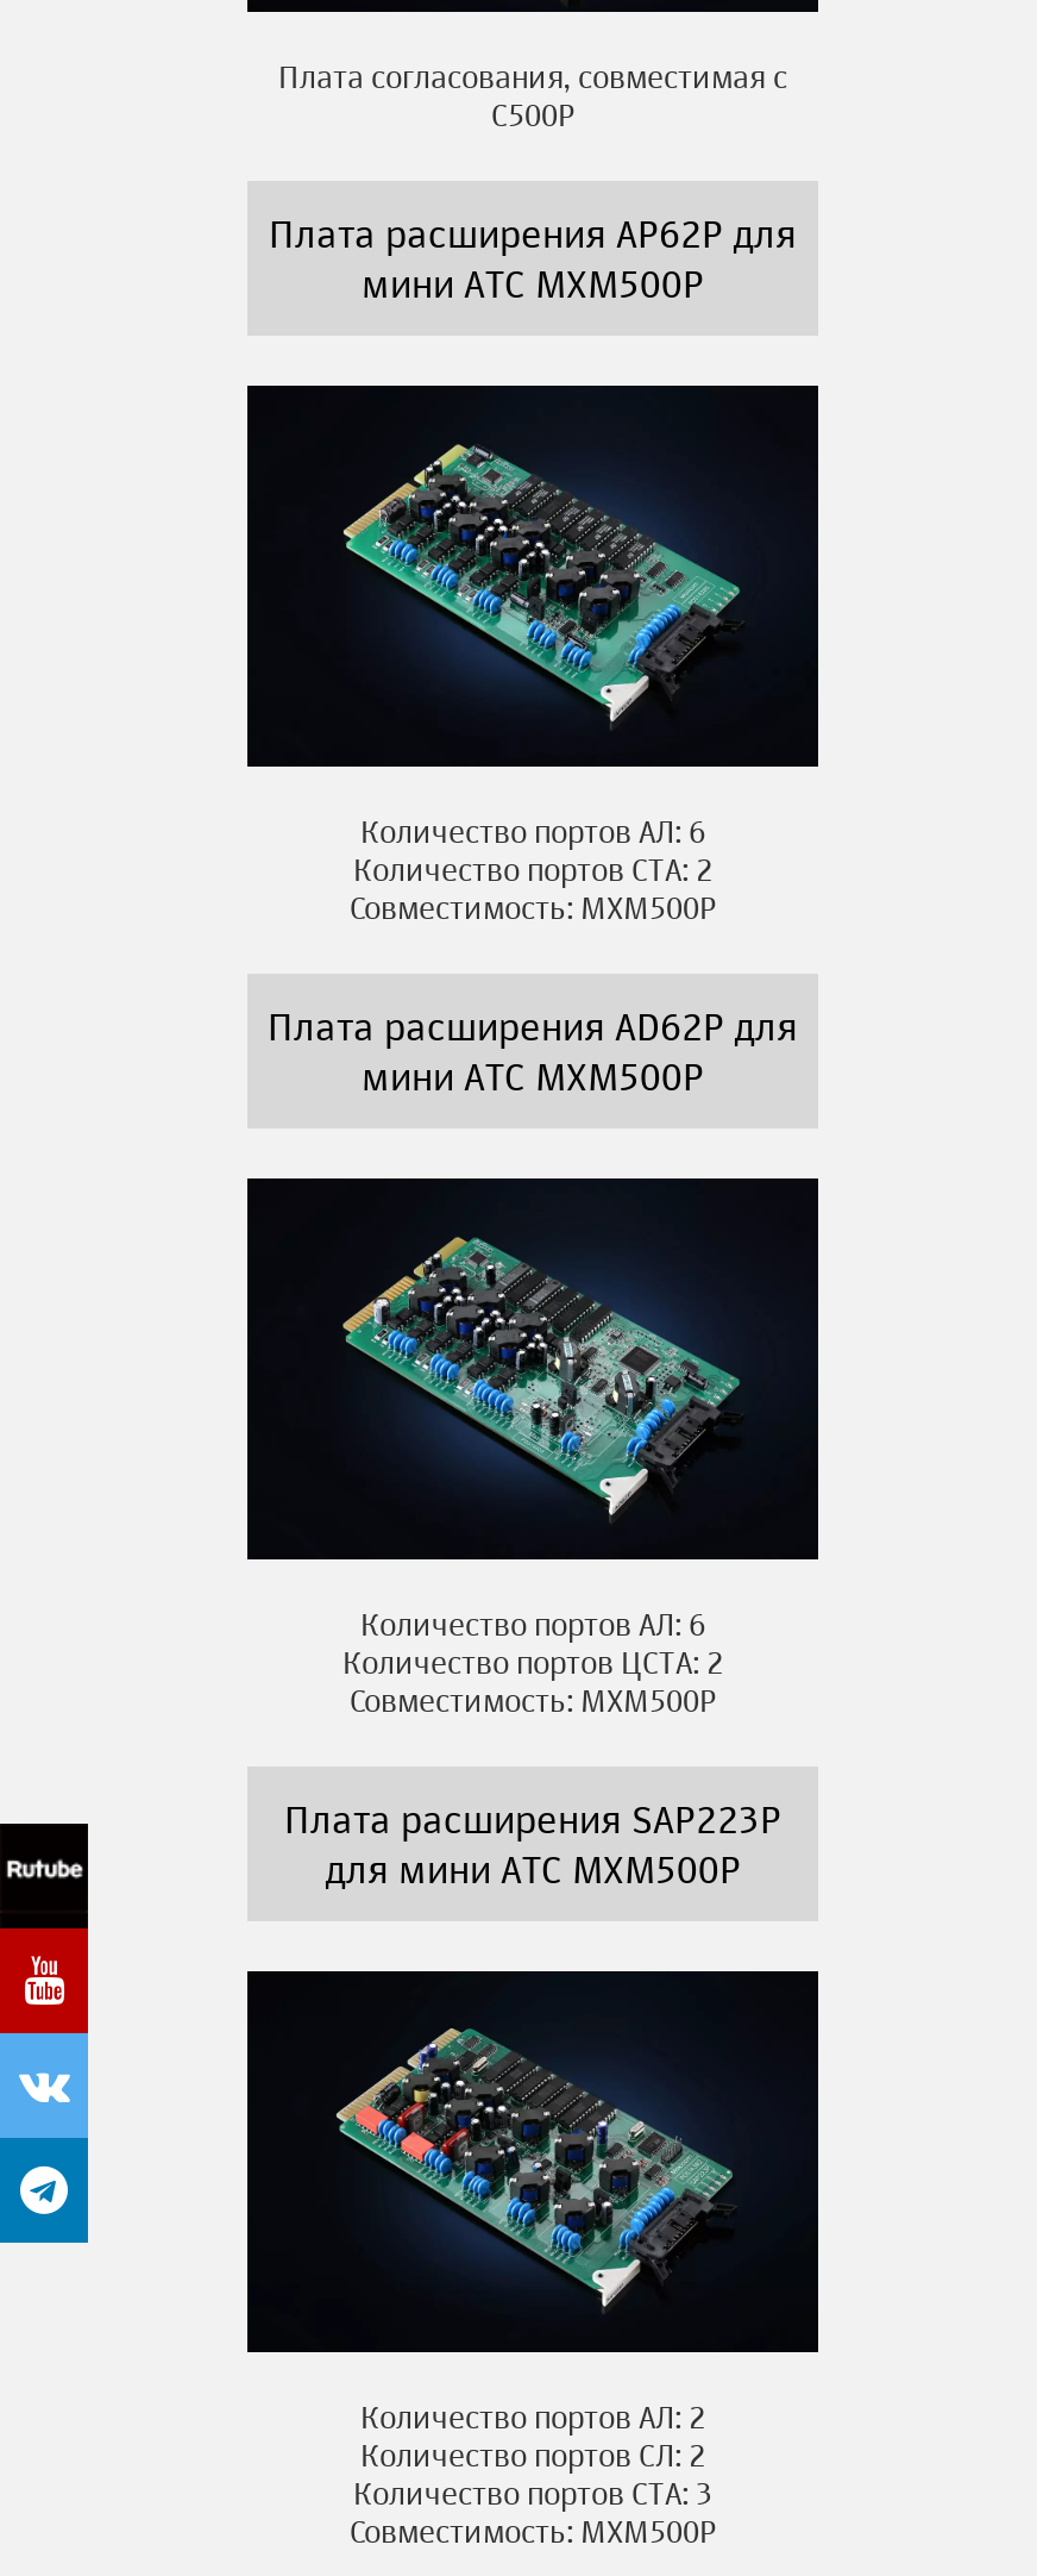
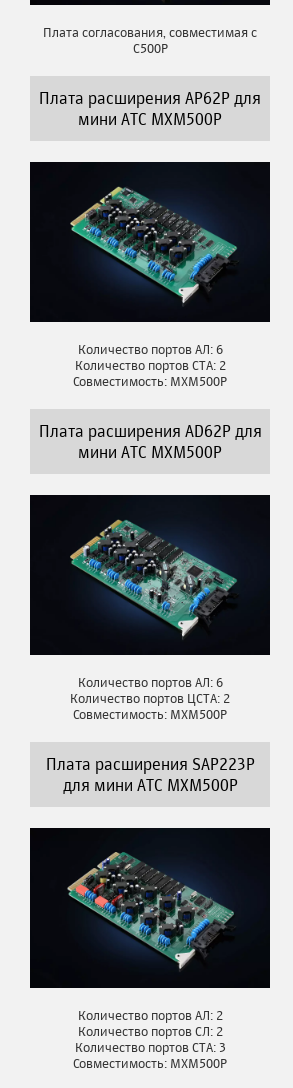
- [image]
